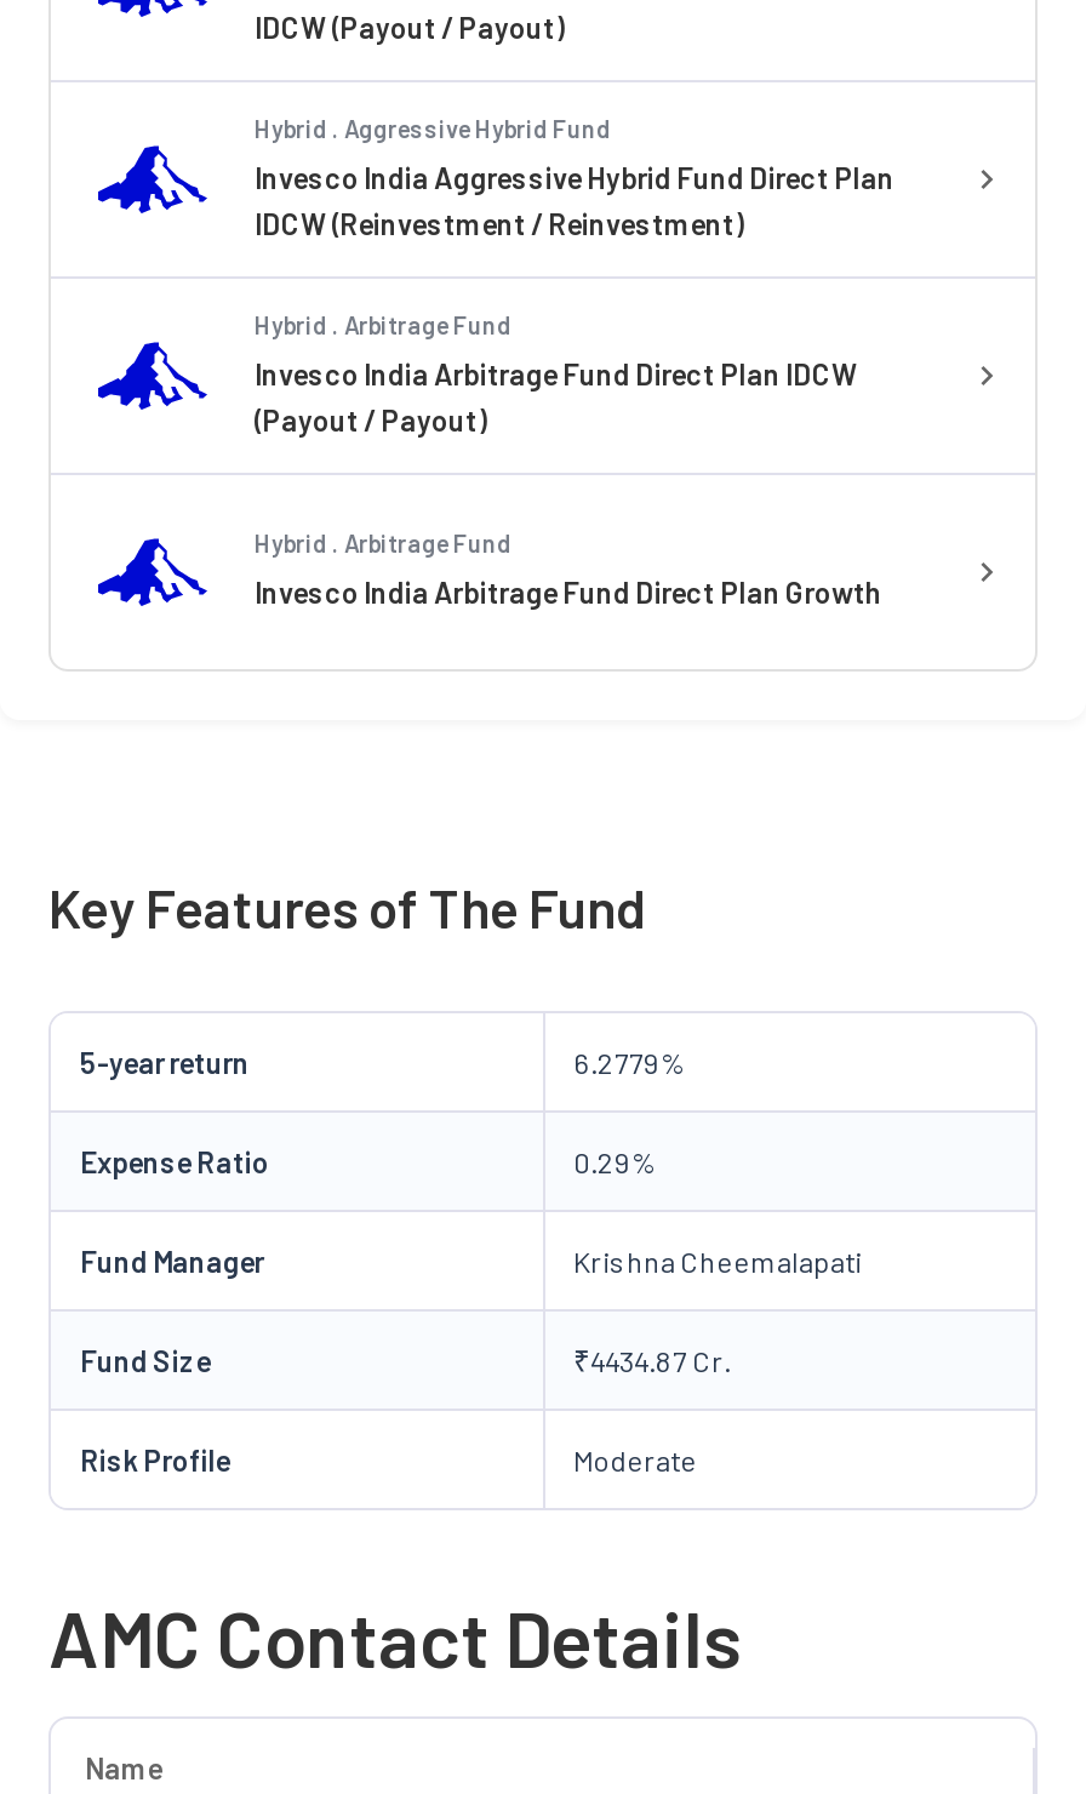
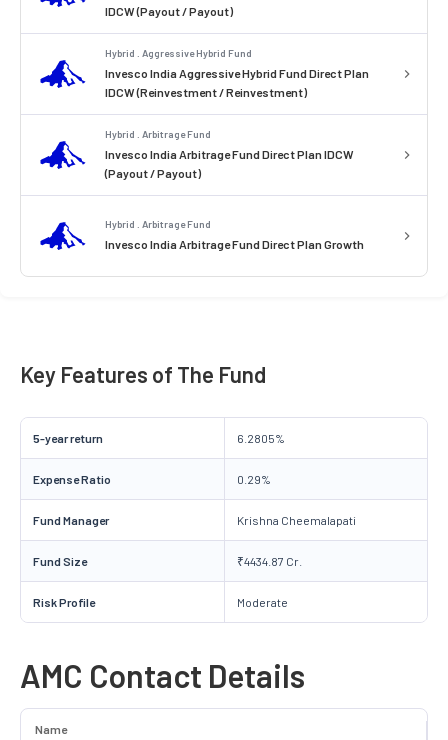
- 6.2779%
+ 6.2805%
